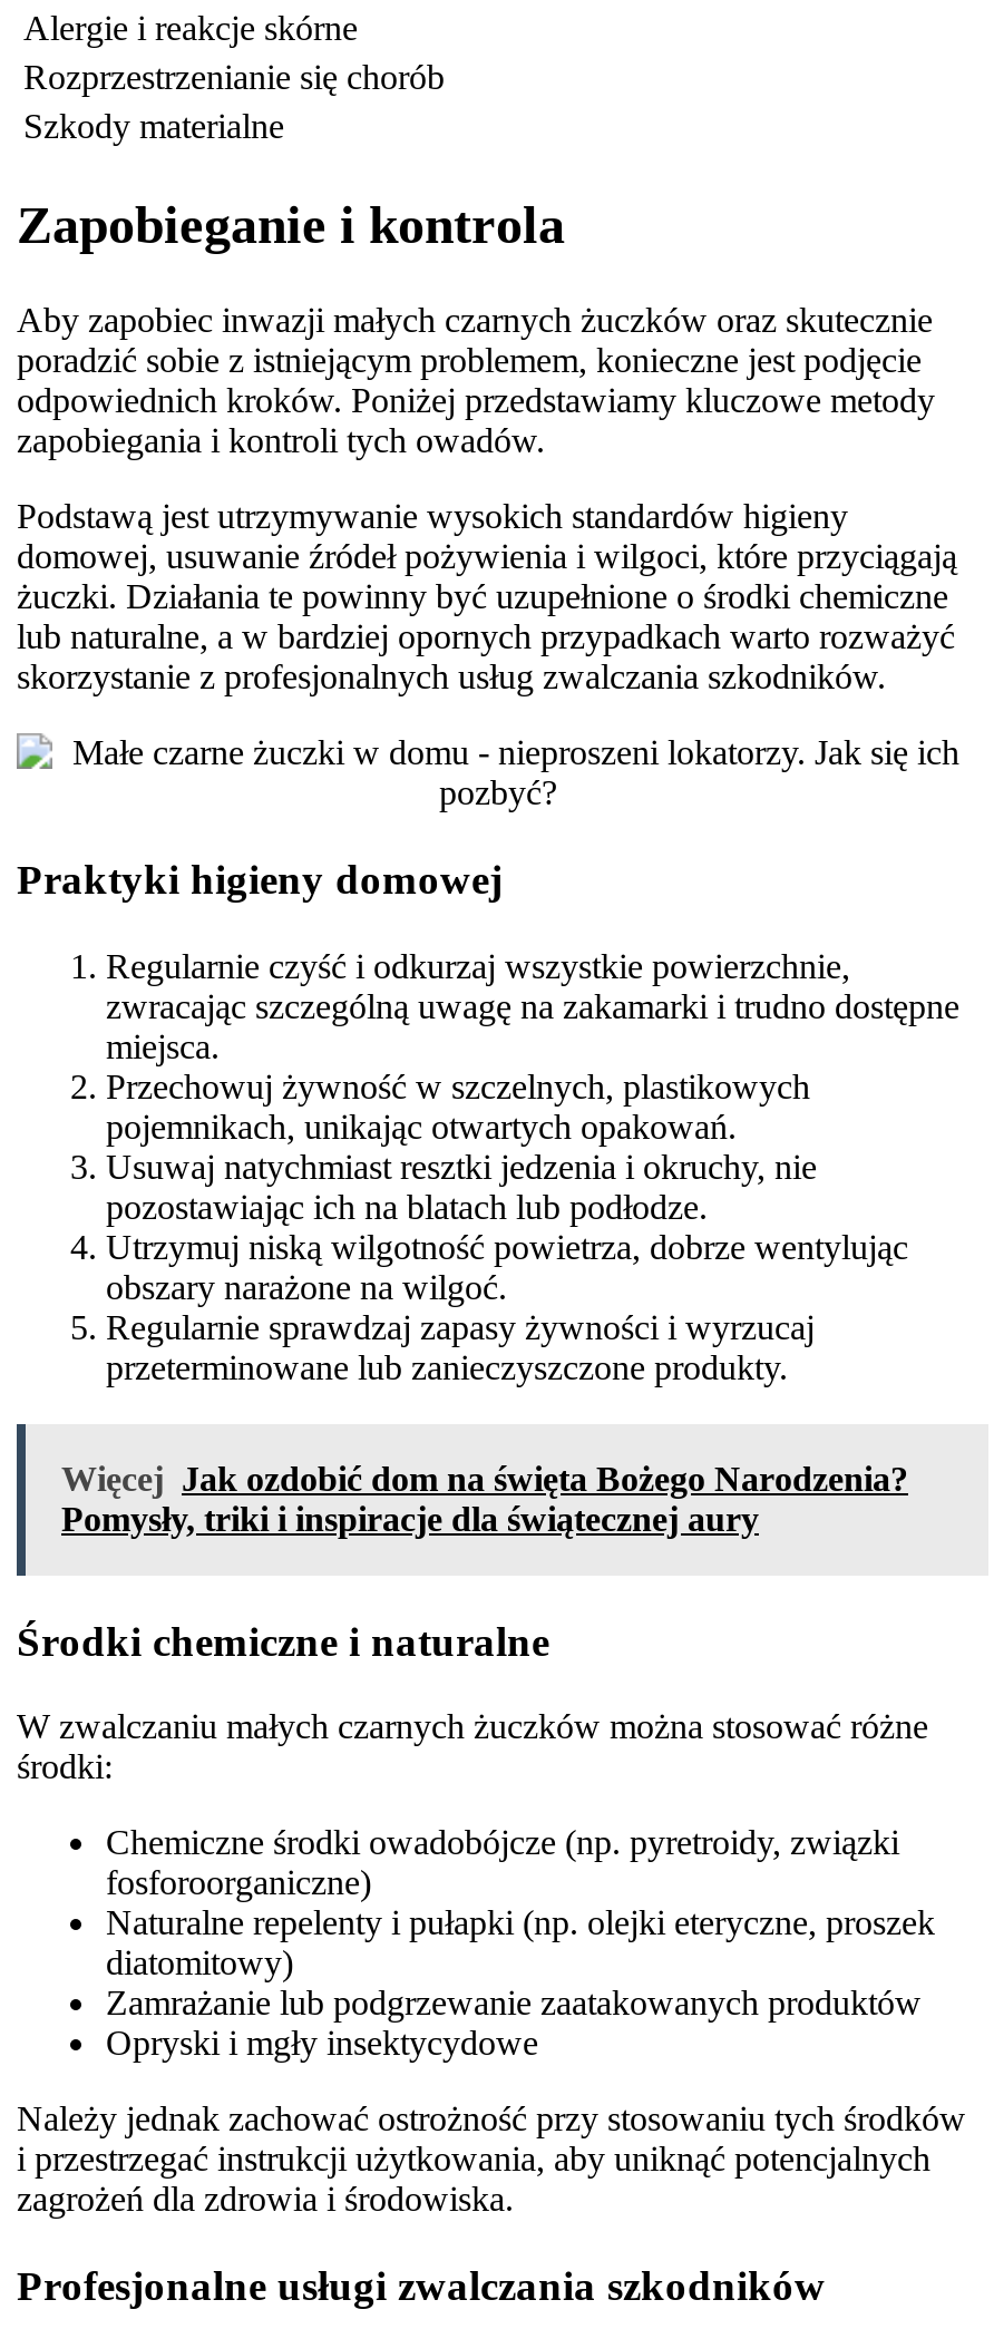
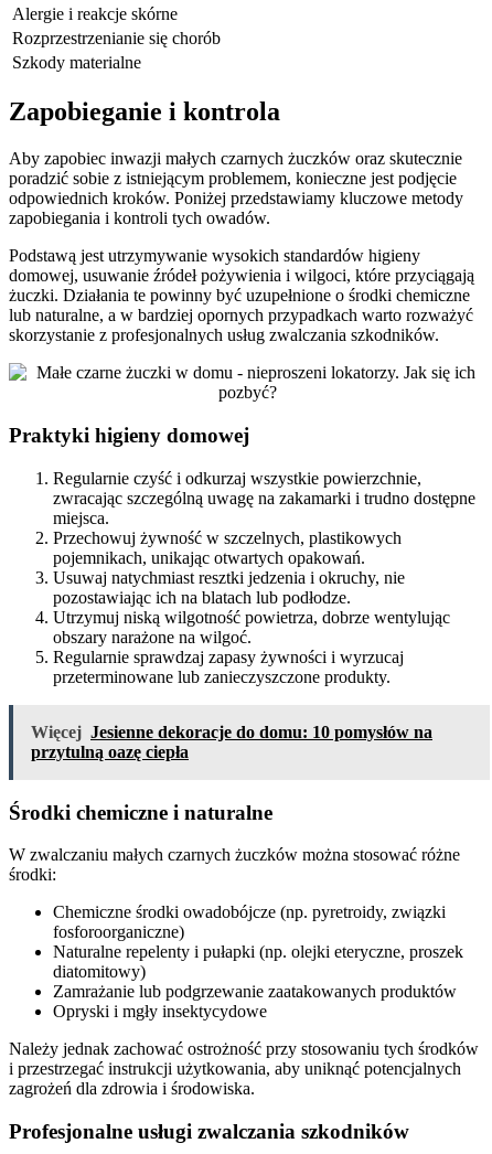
- Więcej Jak ozdobić dom na święta Bożego Narodzenia?
- Pomysły, triki i inspiracje dla świątecznej aury
+ Więcej Jesienne dekoracje do domu: 10 pomysłów na
+ przytulną oazę ciepła
